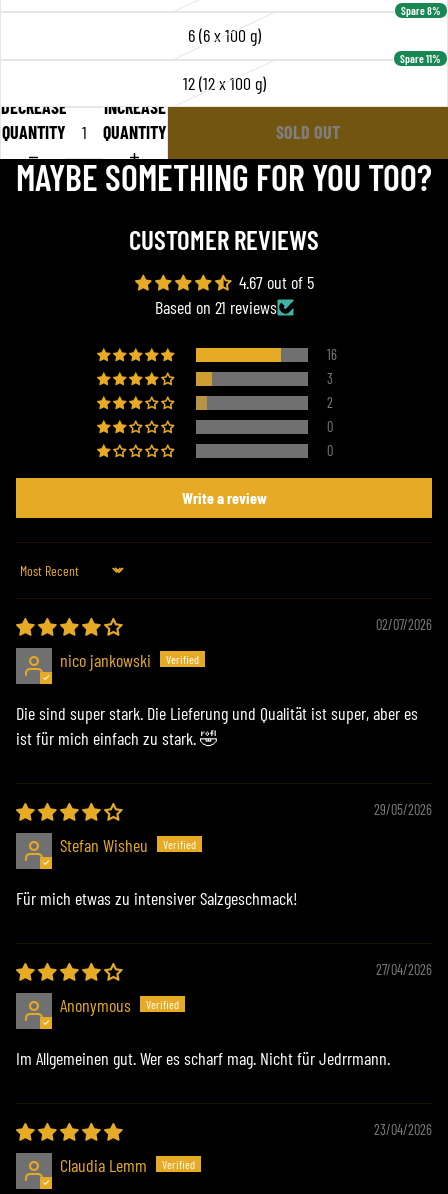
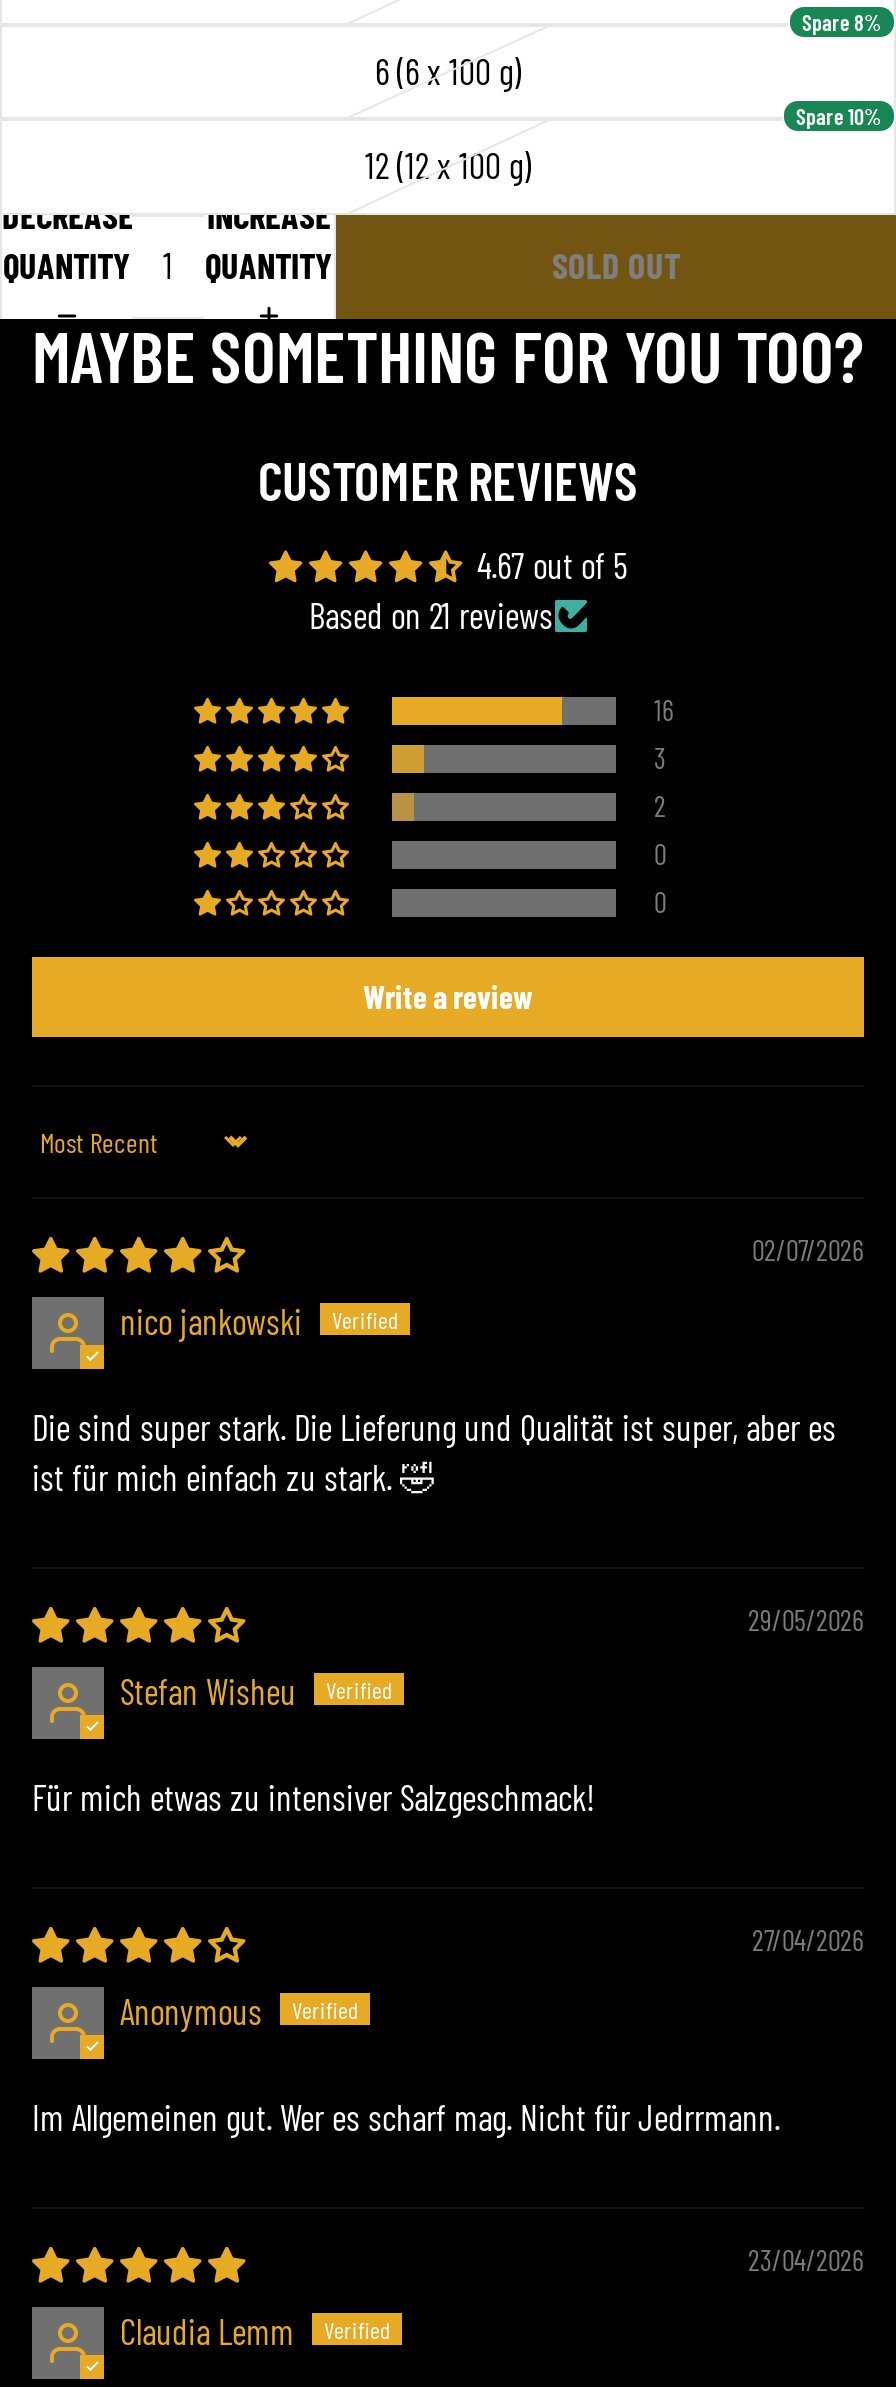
- Spare 11%
+ Spare 10%
